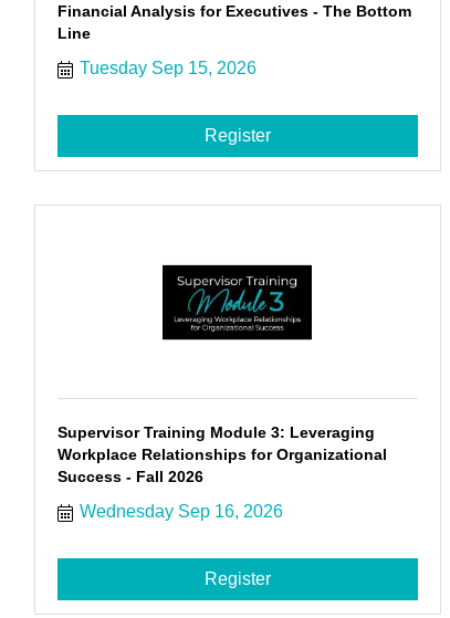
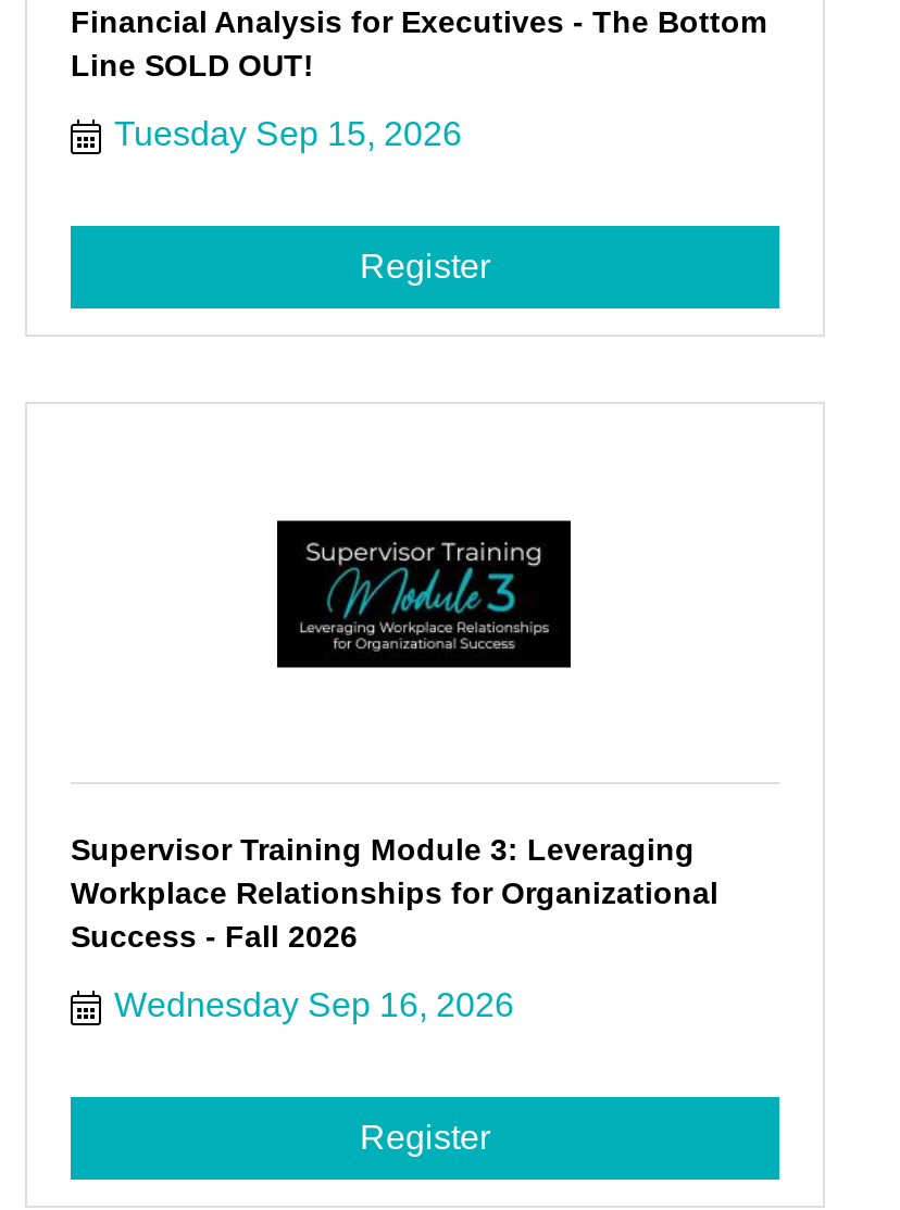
- Line
+ Line SOLD OUT!
